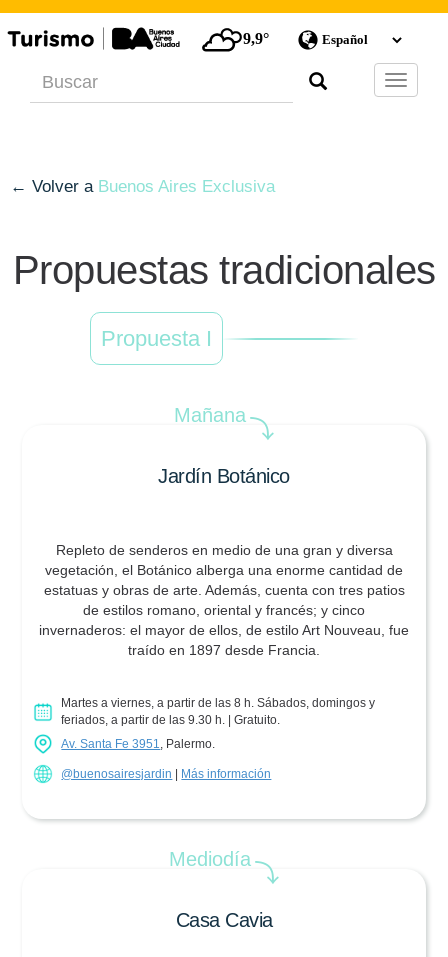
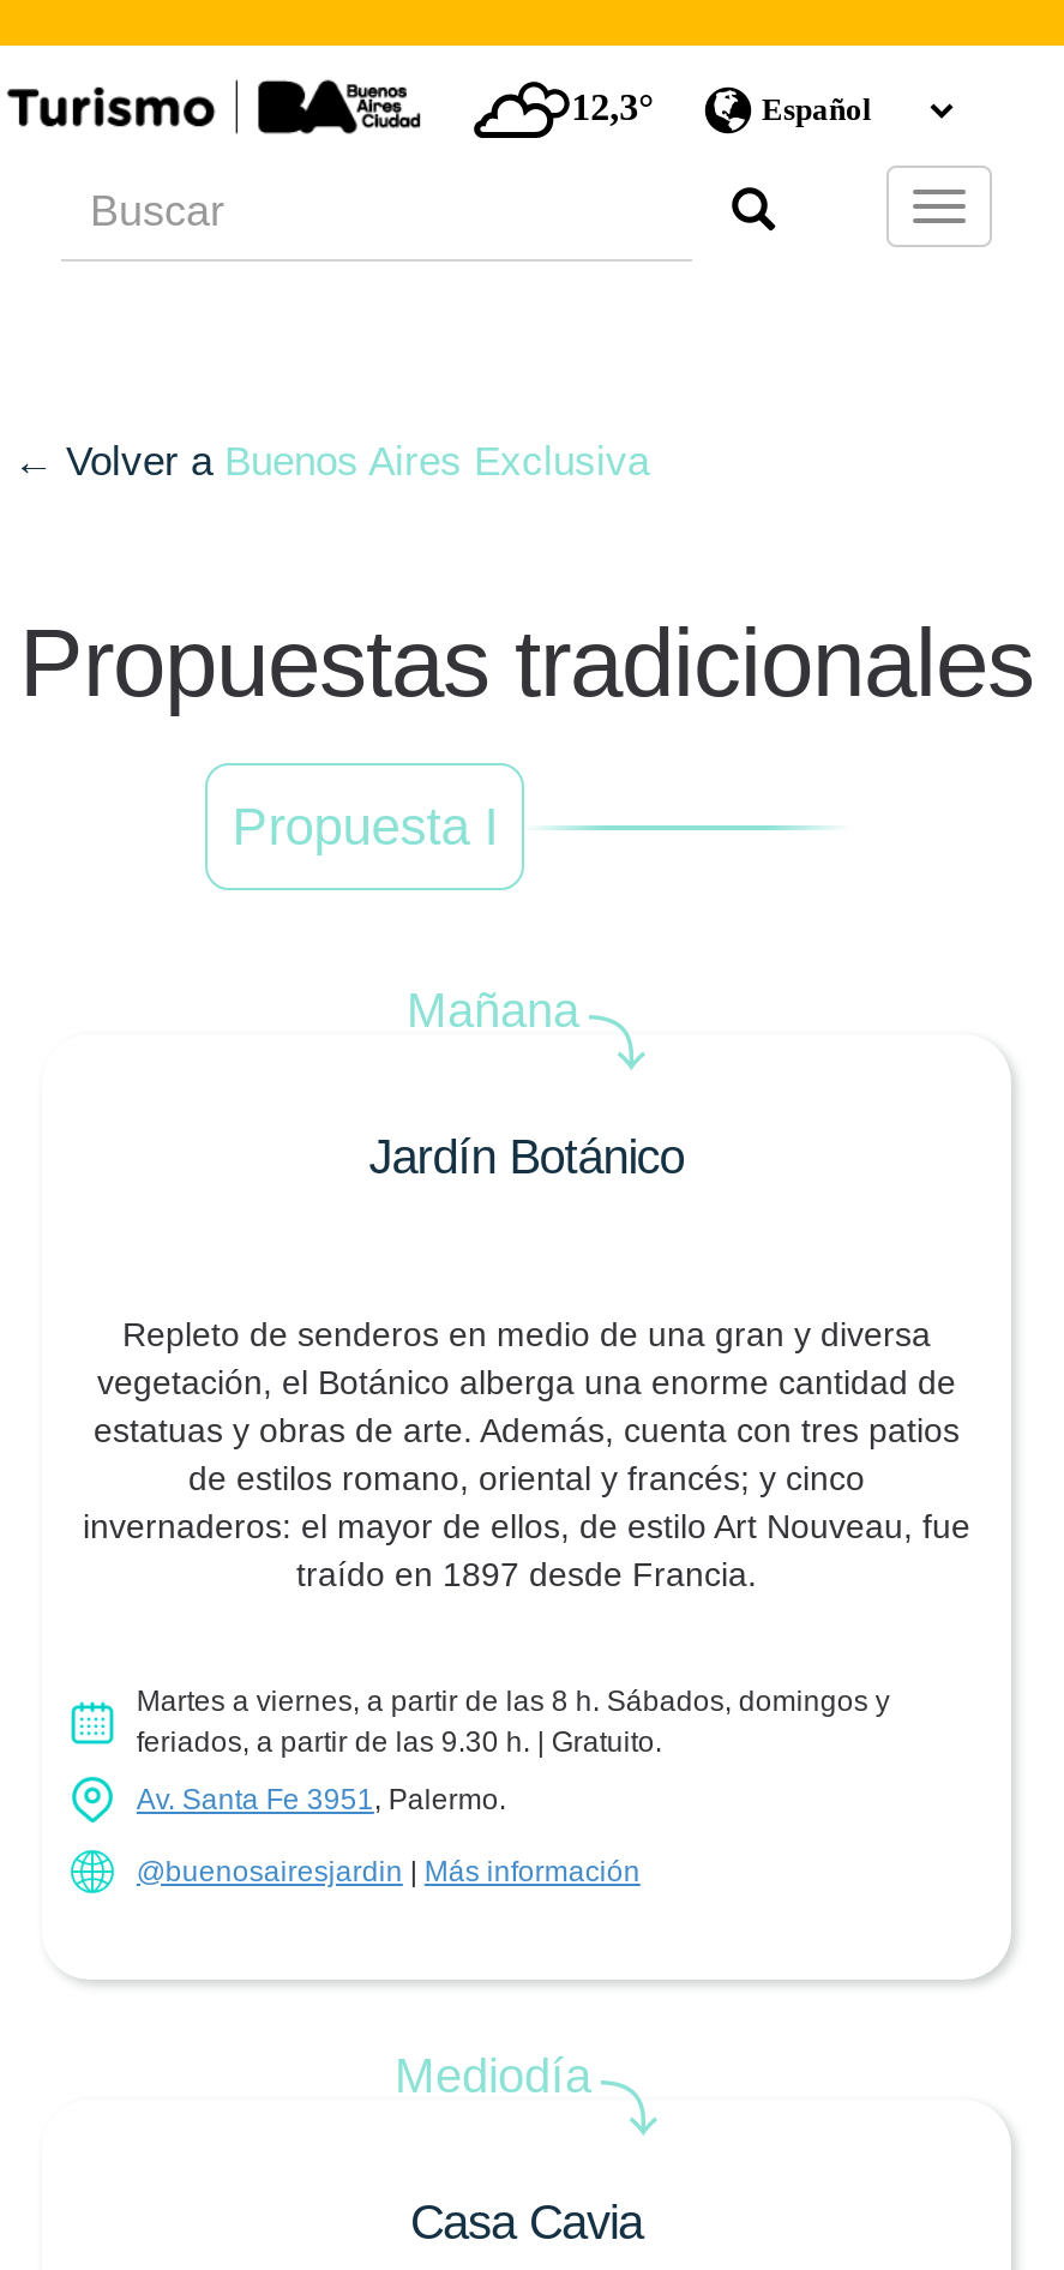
- 9,9°
+ 12,3°
